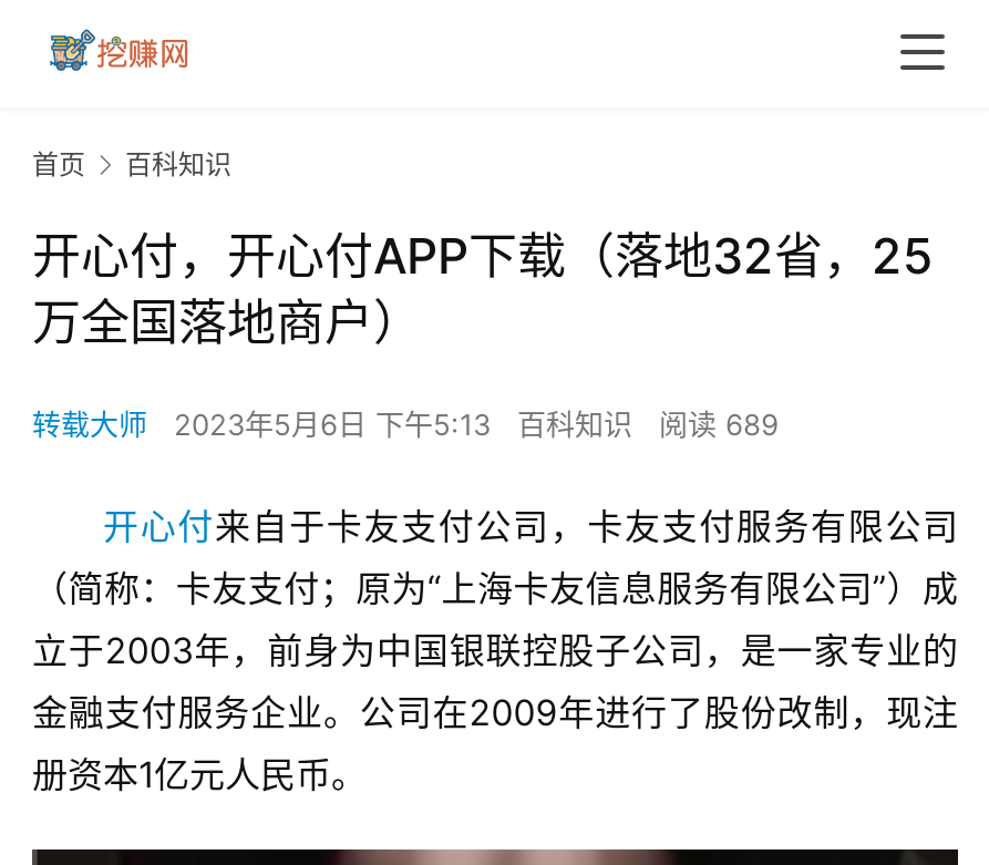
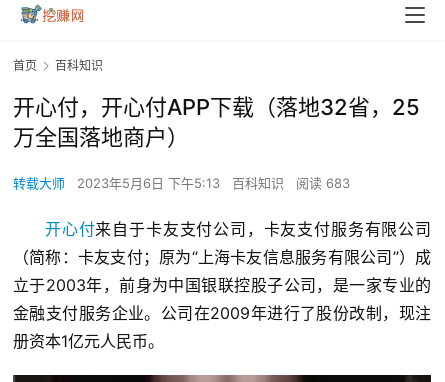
- 转载大师 2023年5月6日 下午5:13 百科知识 阅读 689
+ 转载大师 2023年5月6日 下午5:13 百科知识 阅读 683
